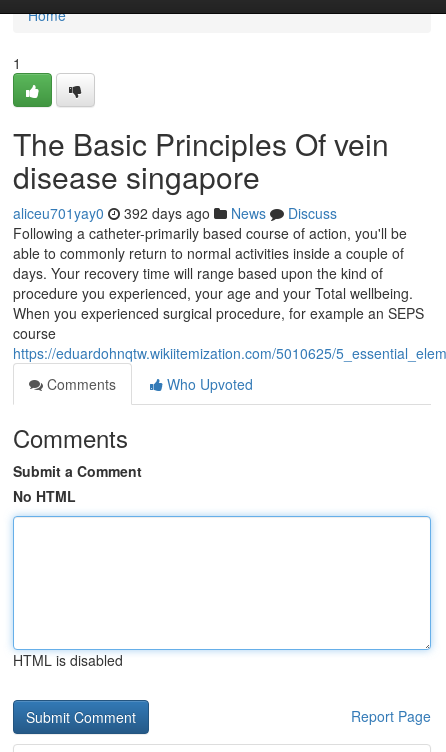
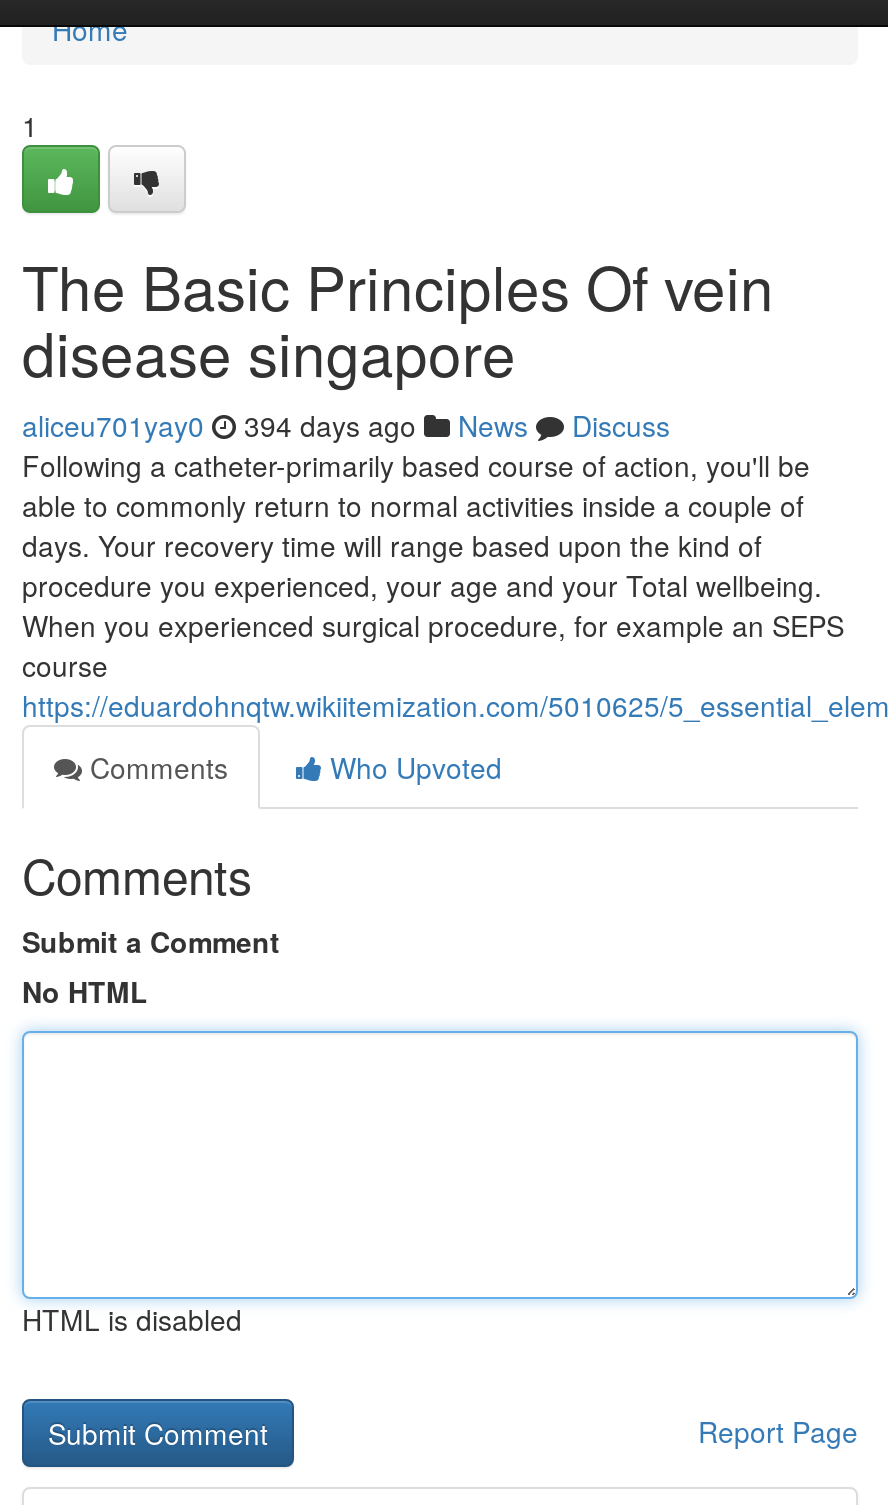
- aliceu701yay0 392 days ago News Discuss
+ aliceu701yay0 394 days ago News Discuss
